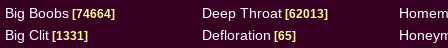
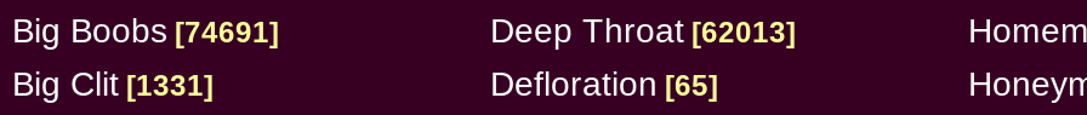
- Big Boobs [74664]
+ Big Boobs [74691]
